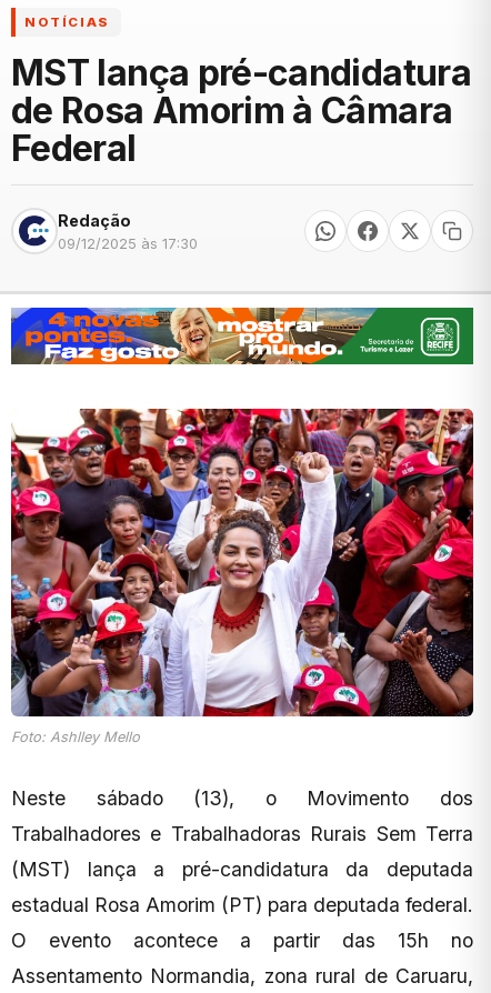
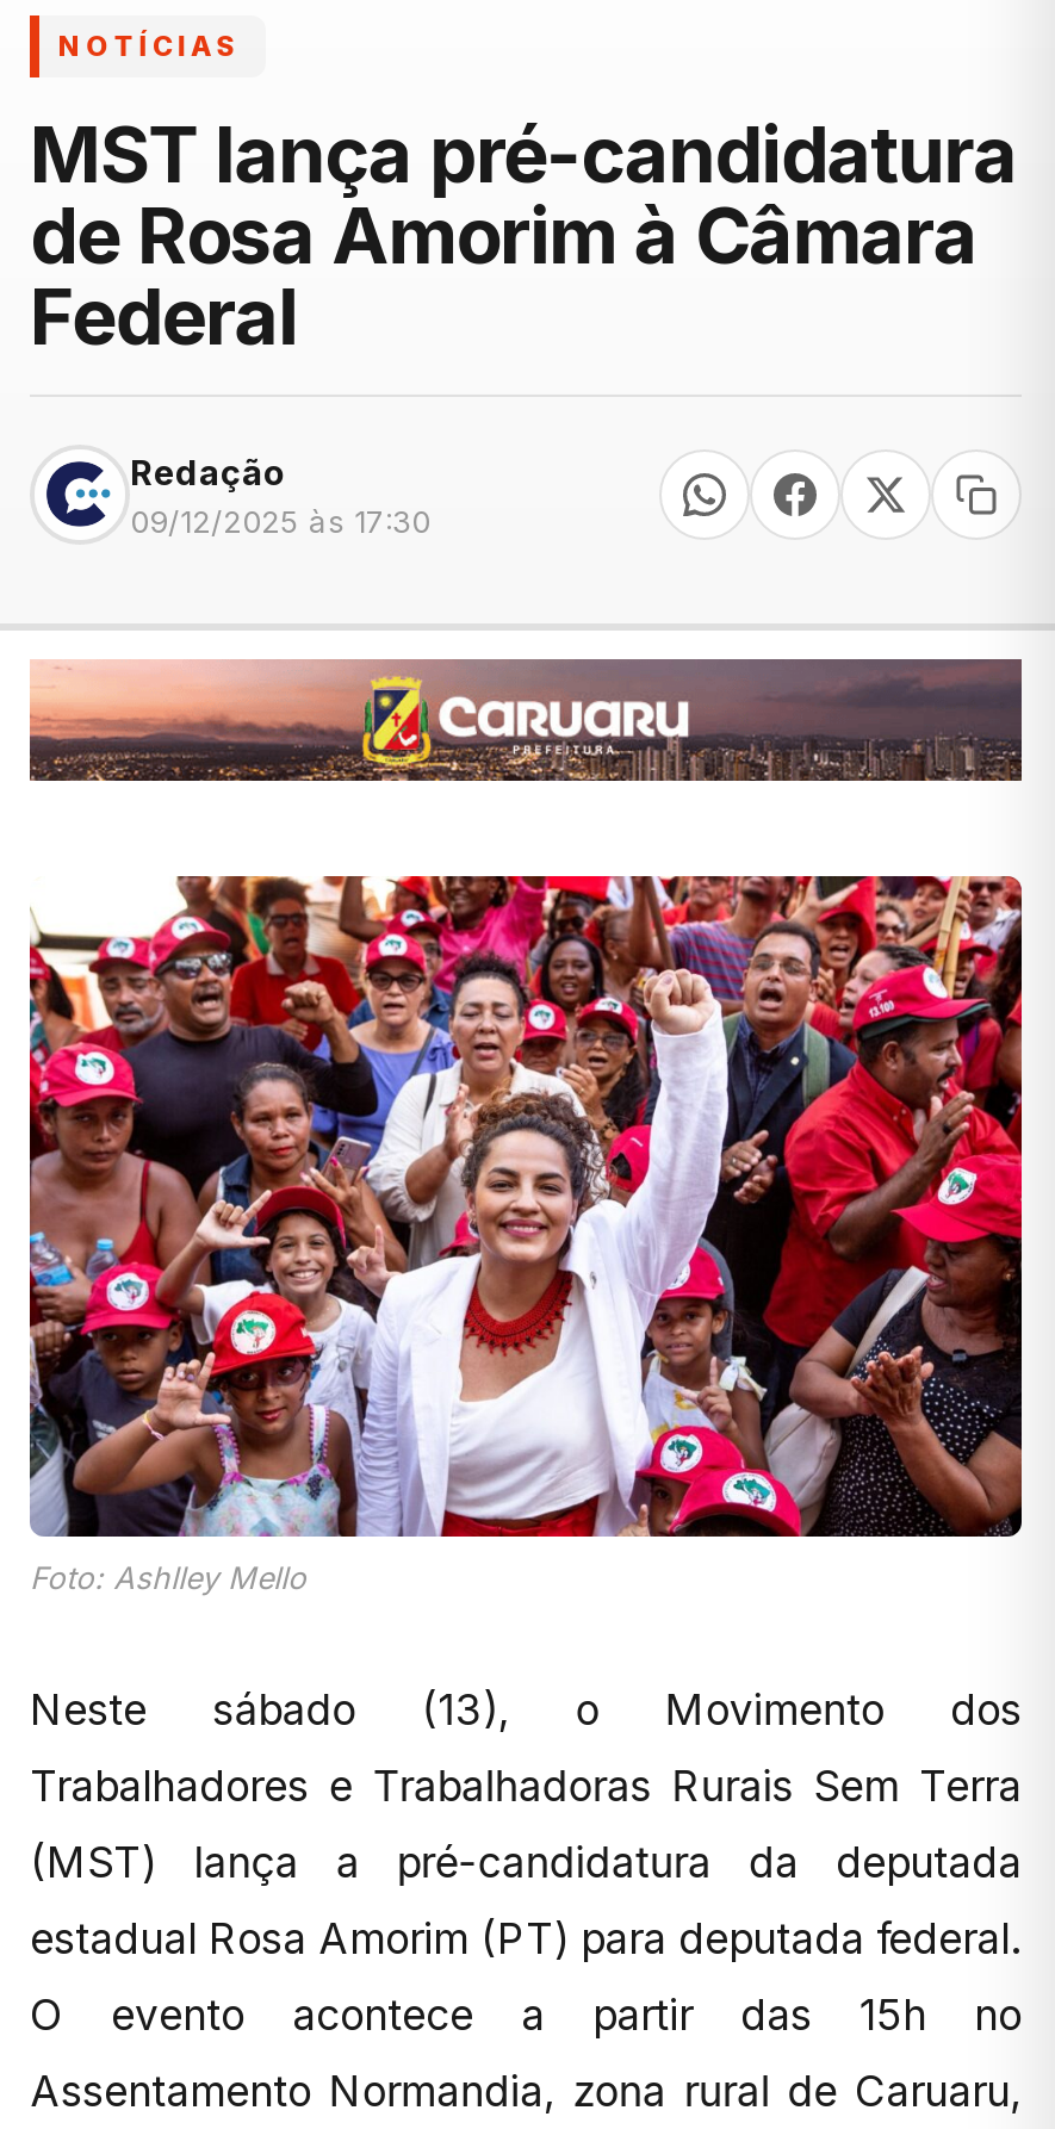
- [image]
+ [image]
